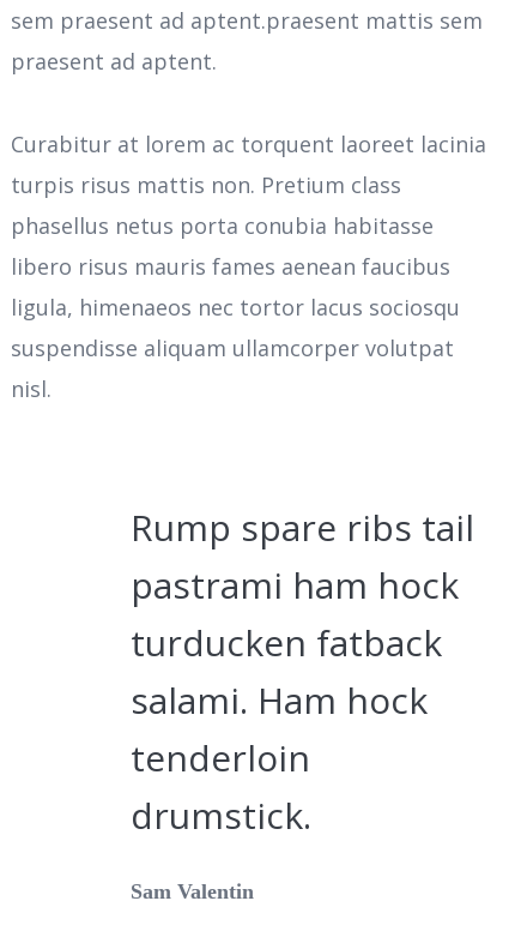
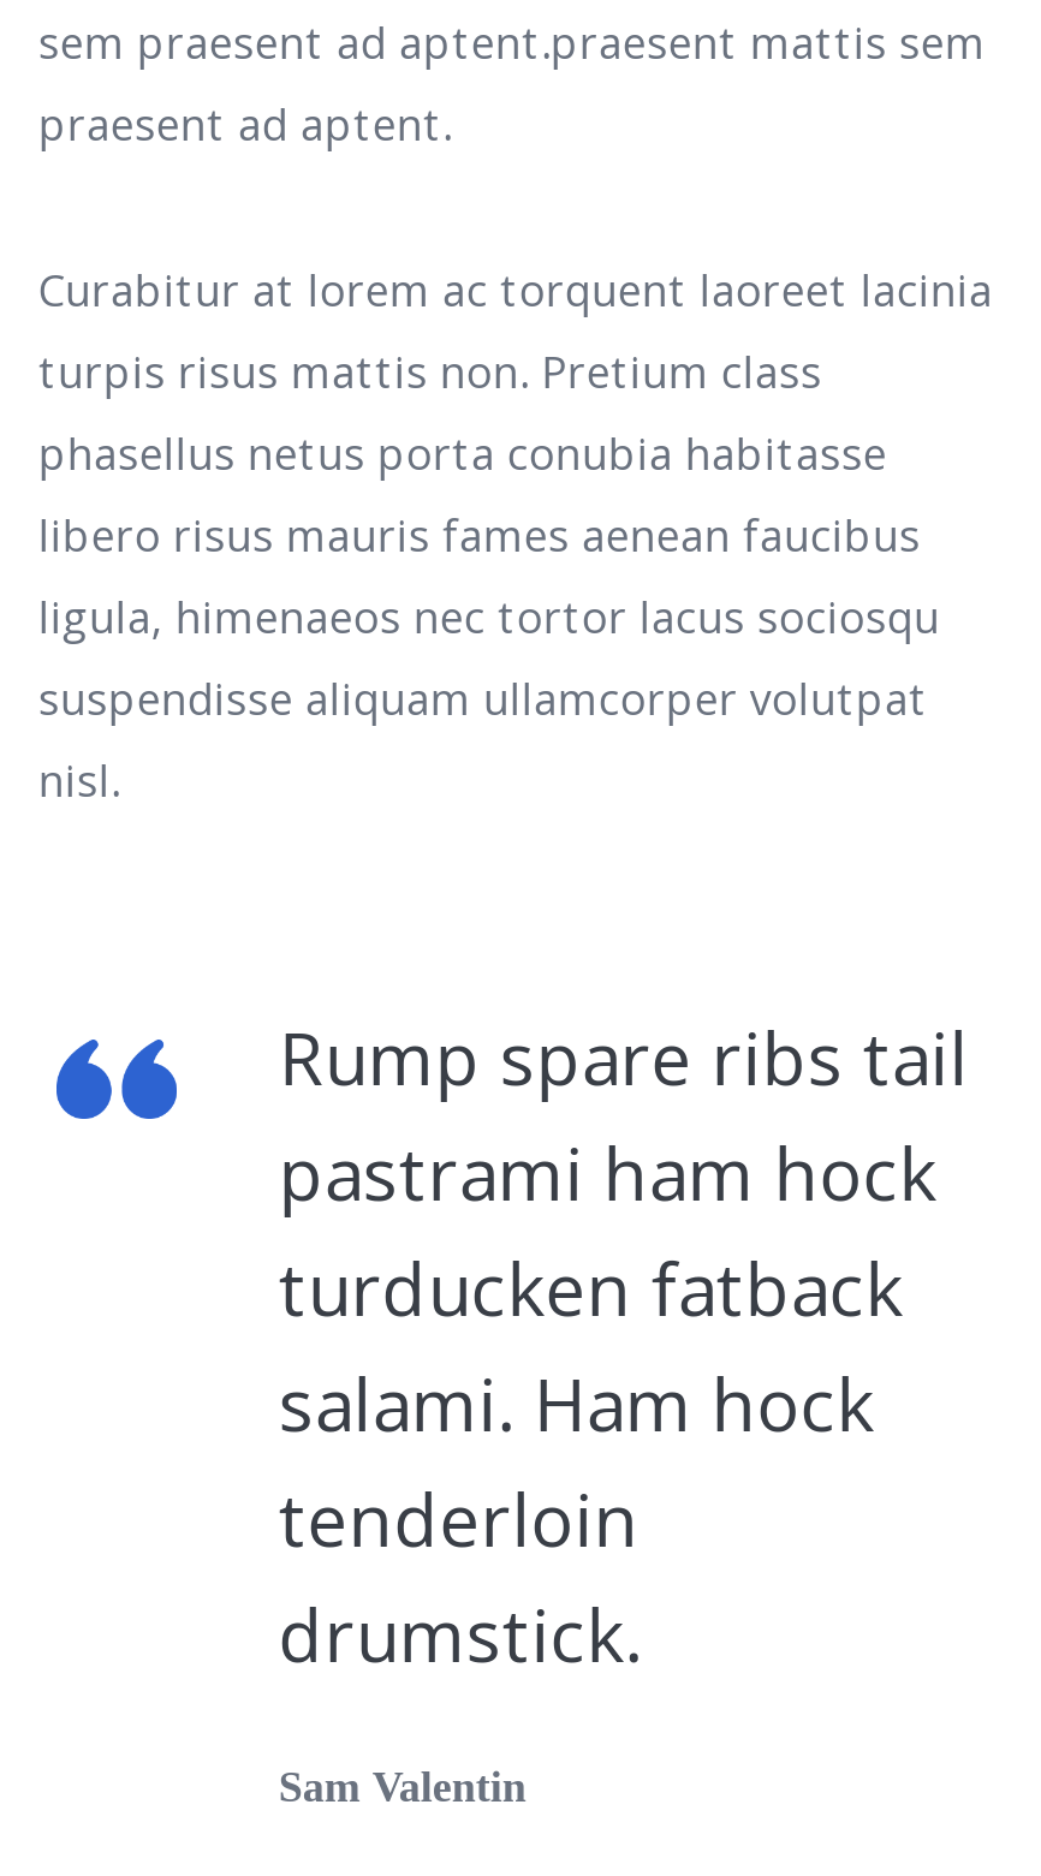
+ [image]
